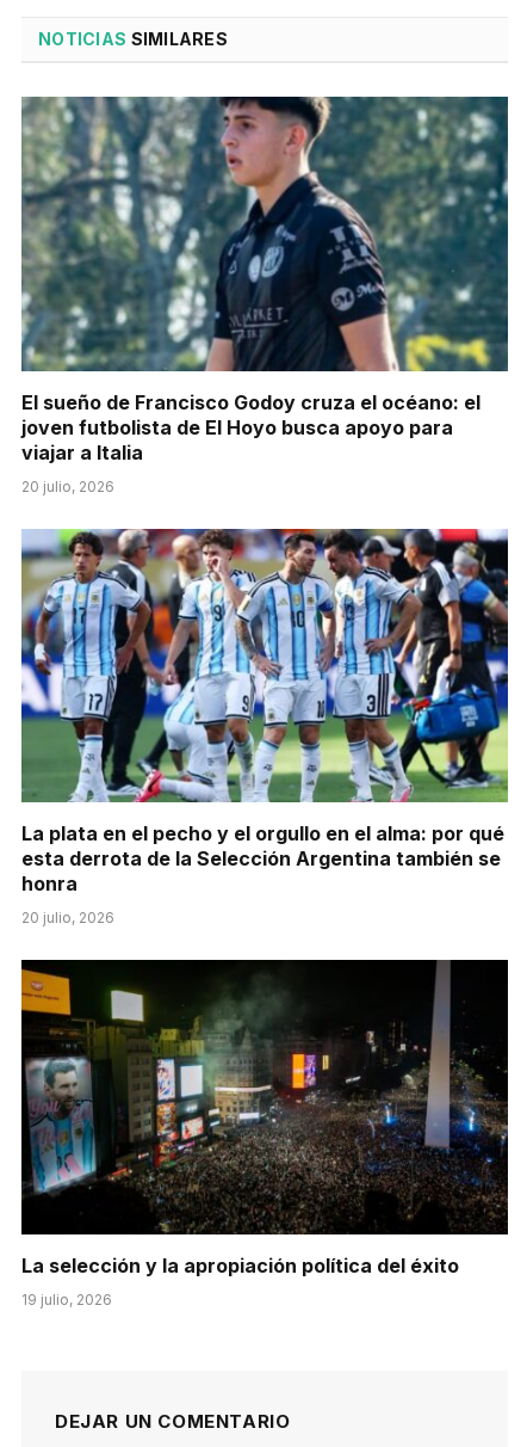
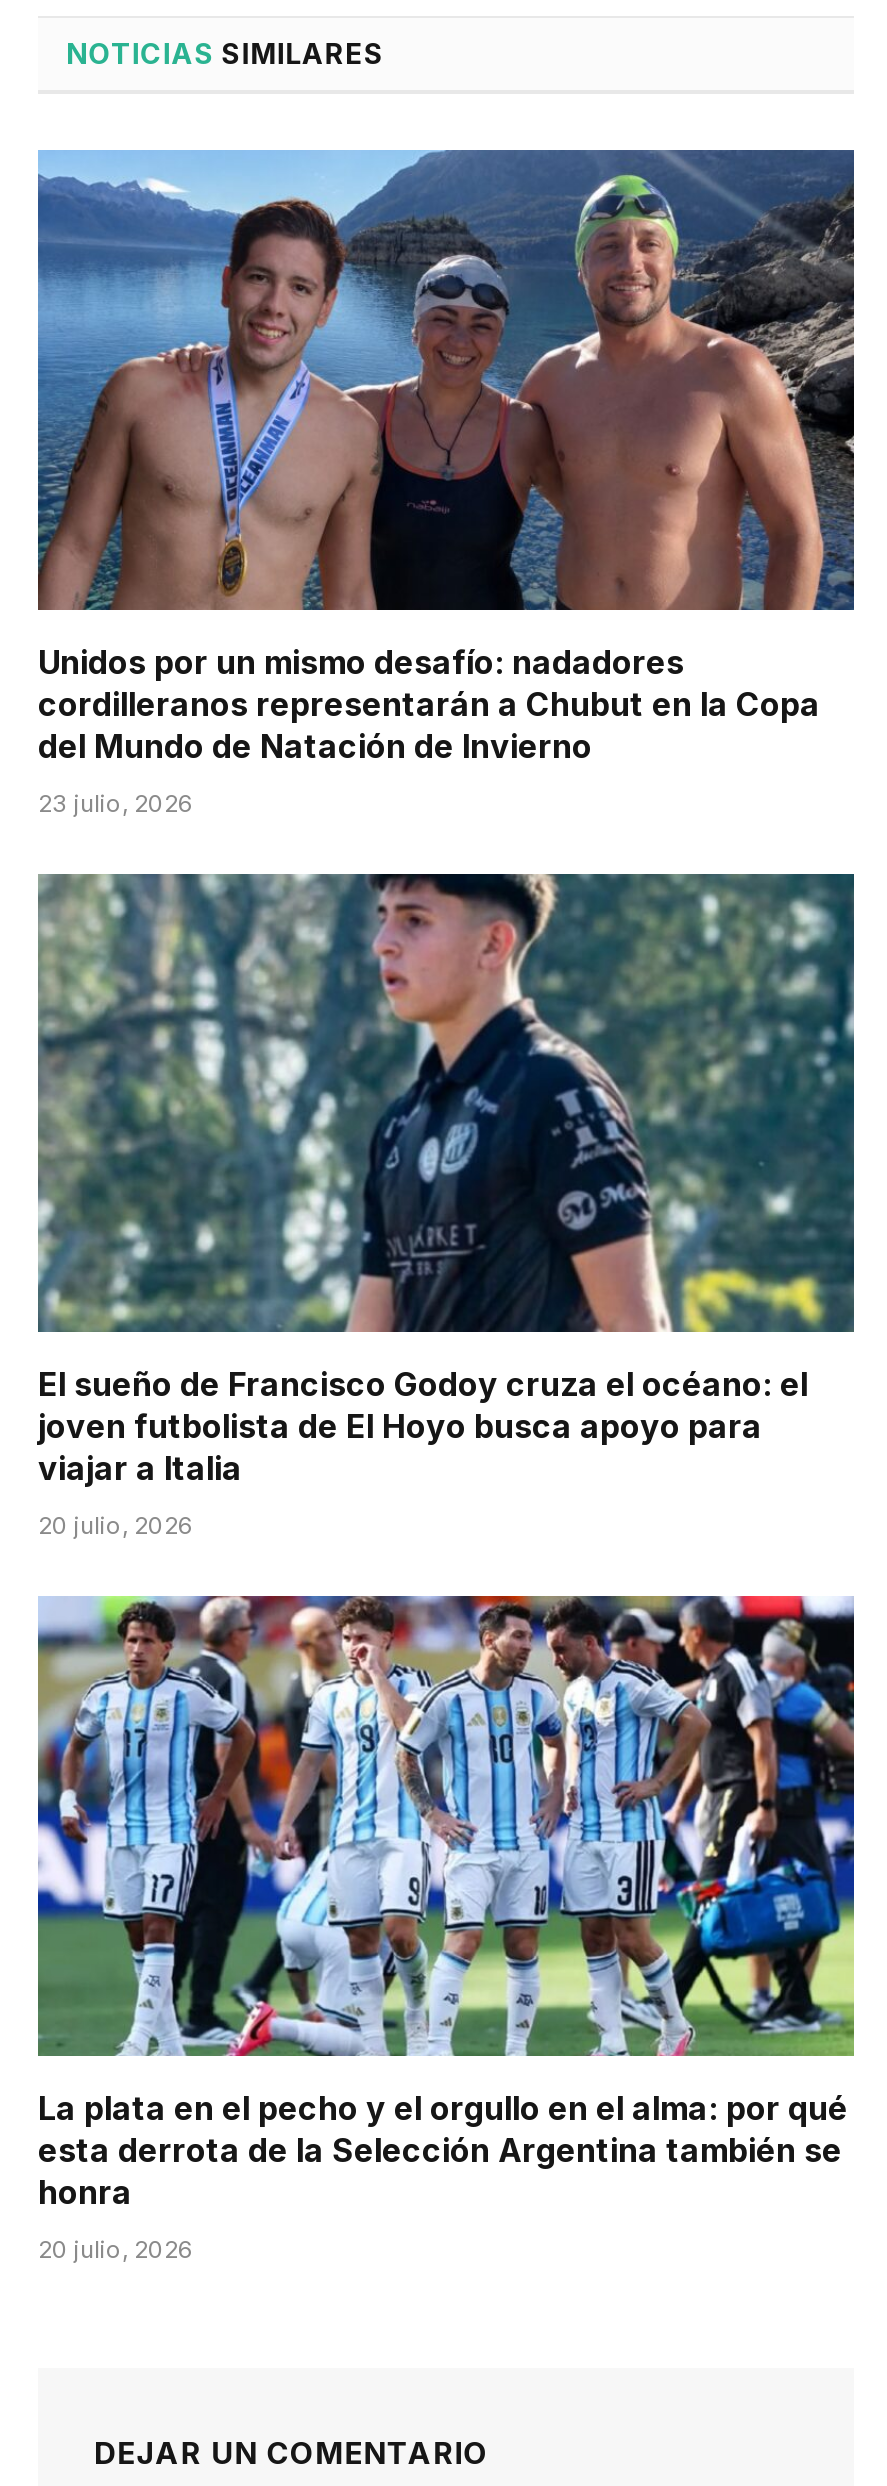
+ [image]
+ Unidos por un mismo desafío: nadadores
+ cordilleranos representarán a Chubut en la Copa
+ del Mundo de Natación de Invierno
+ 23 julio, 2026

moved down: [image] | El sueño de Francisco Godoy cruza el océano: el | joven futbolista de El Hoyo busca apoyo para | ... | honra | 20 julio, 2026

- [image]
- La selección y la apropiación política del éxito
- 19 julio, 2026
